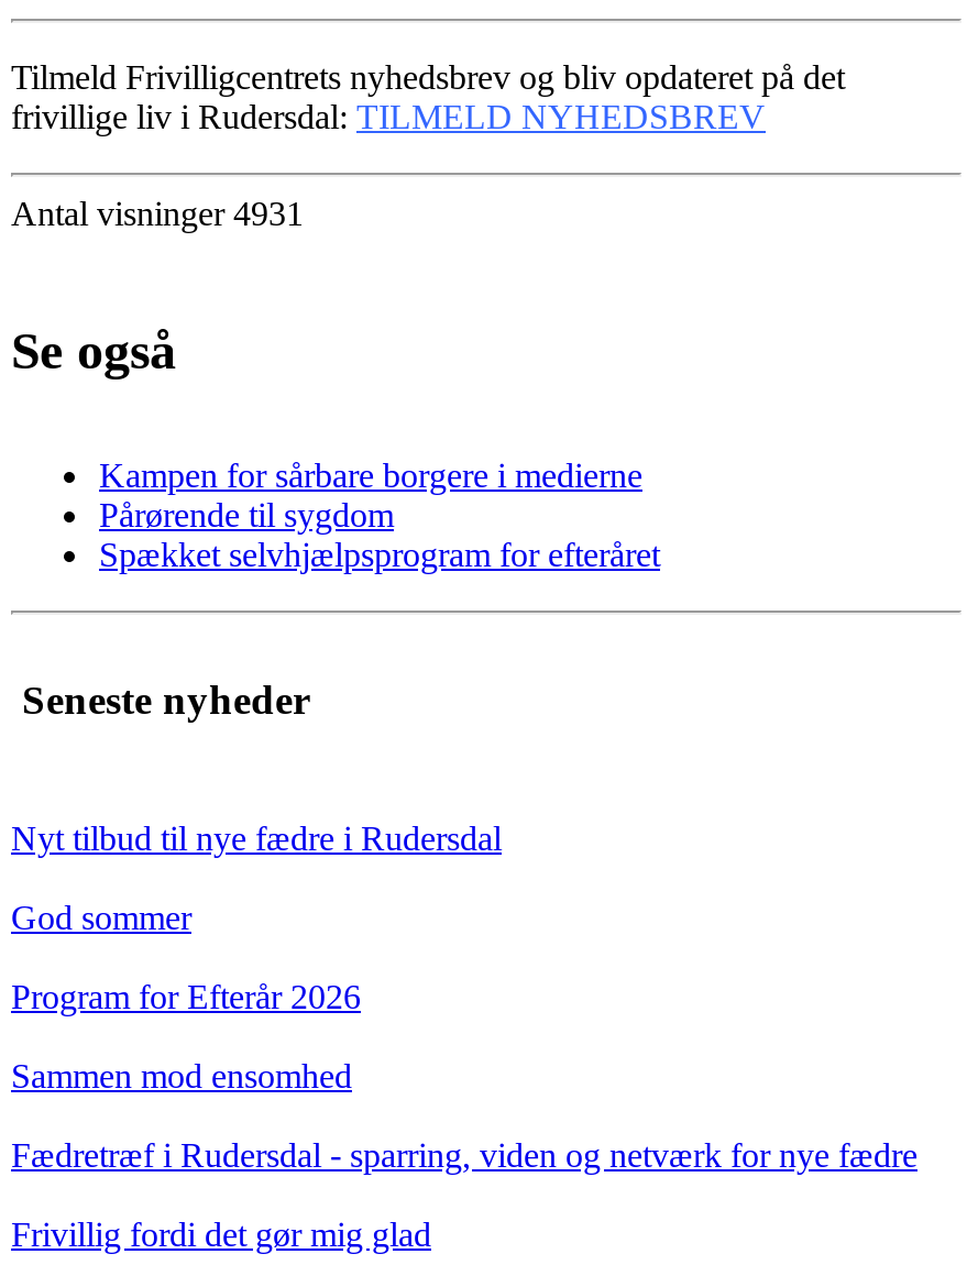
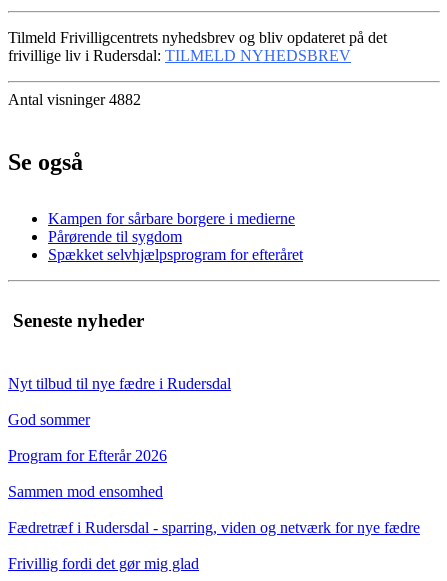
- Antal visninger 4931
+ Antal visninger 4882
